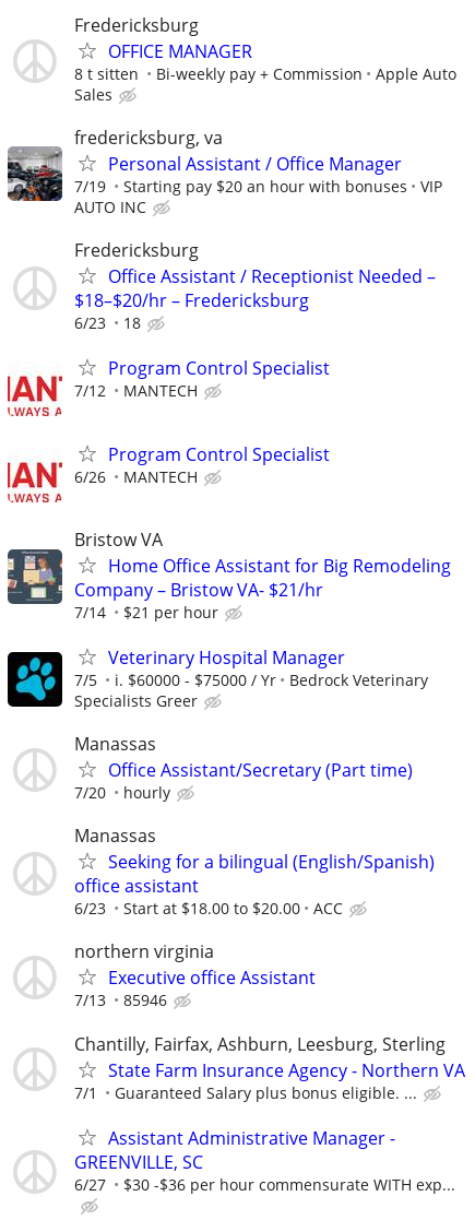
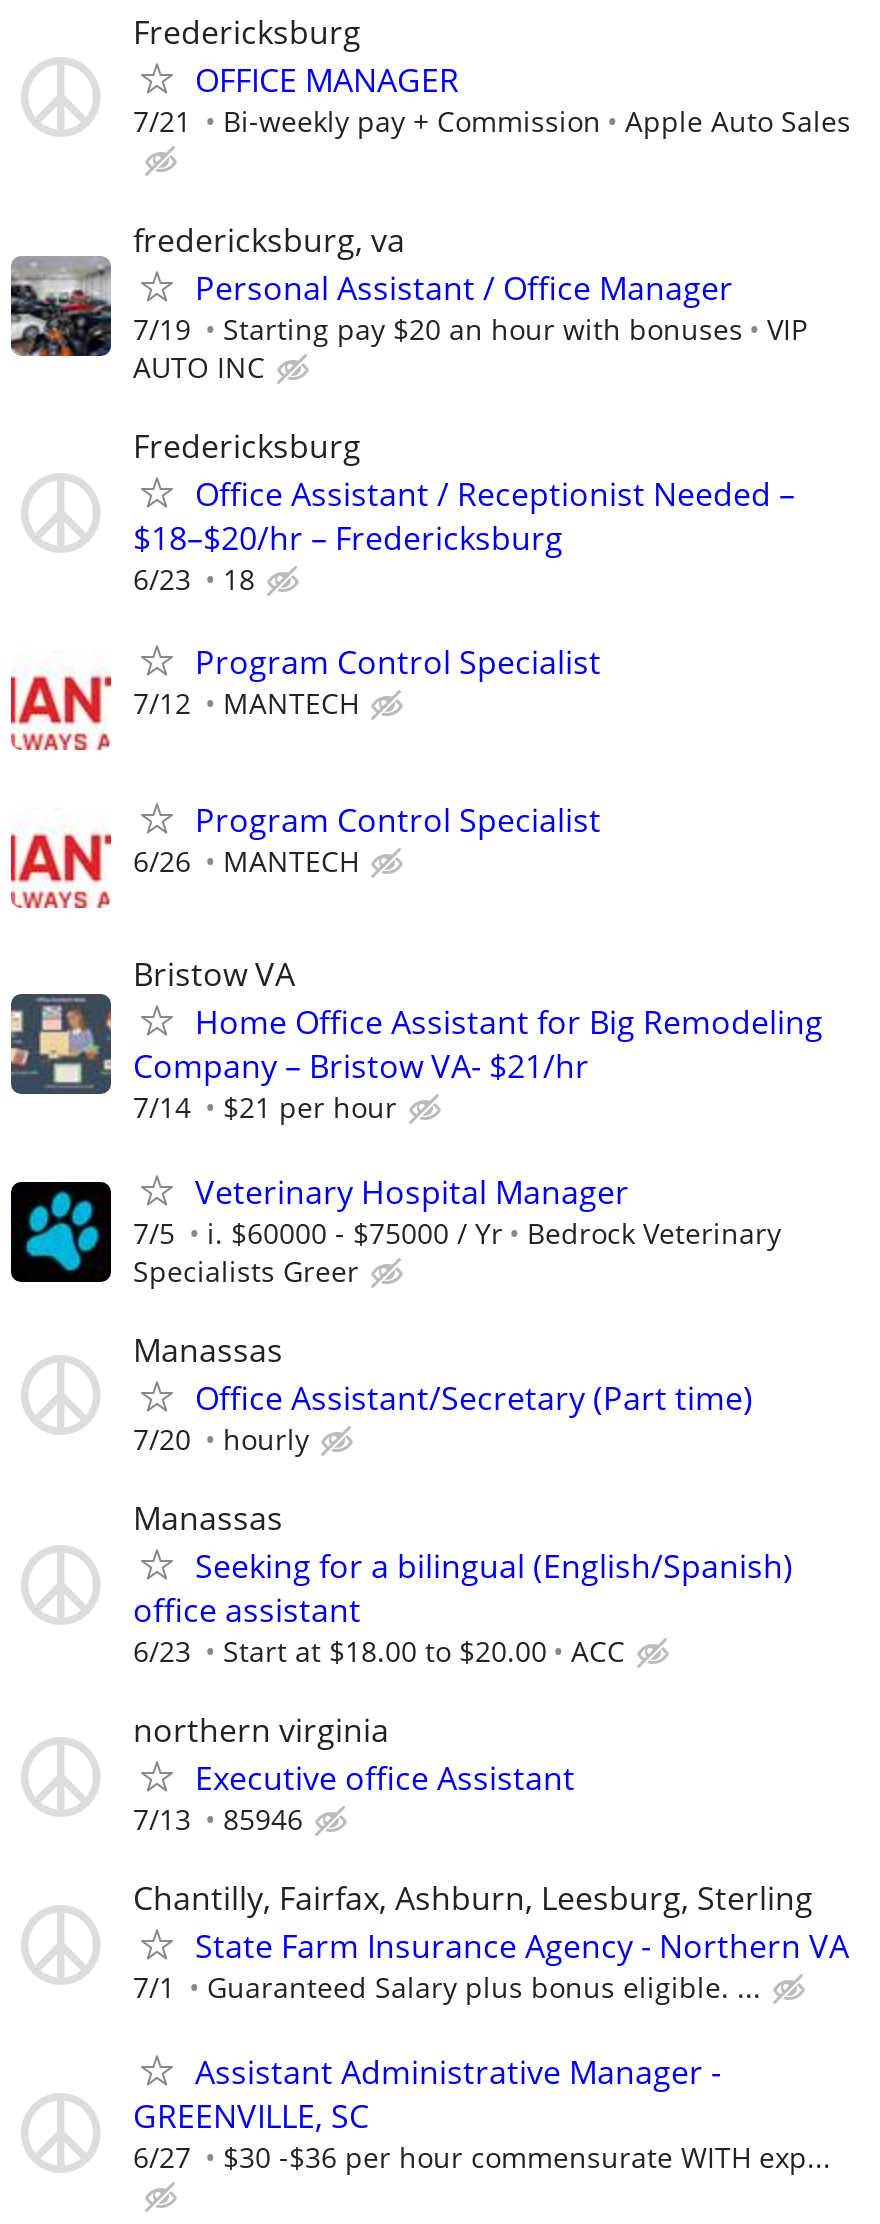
- 8 t sitten
+ 7/21
